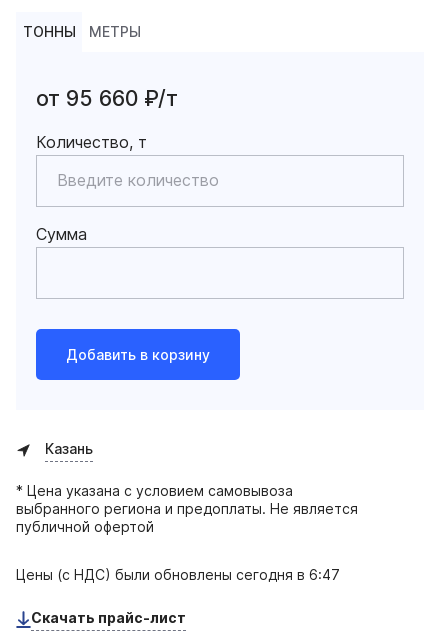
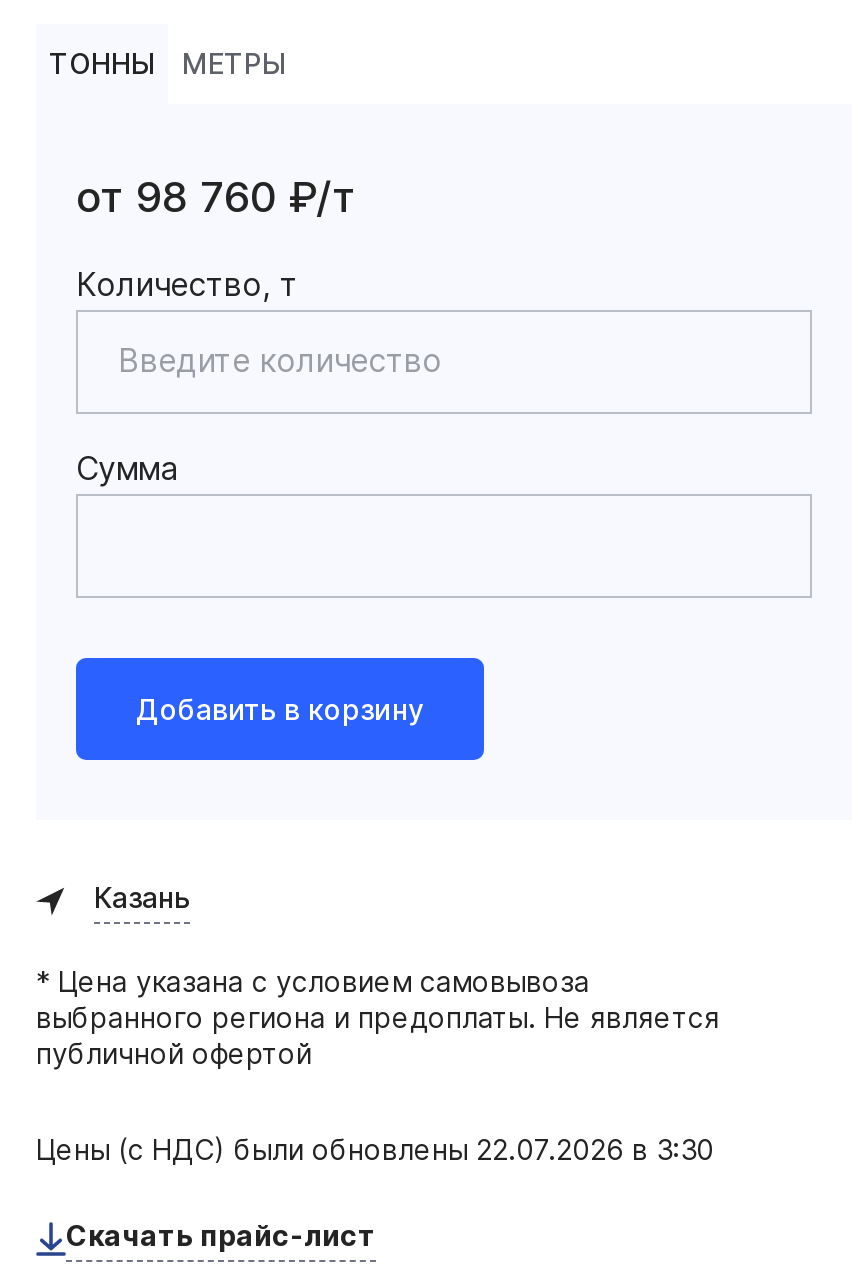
- от 95 660 ₽/т
+ от 98 760 ₽/т

- Цены (с НДС) были обновлены сегодня в 6:47
+ Цены (с НДС) были обновлены 22.07.2026 в 3:30
